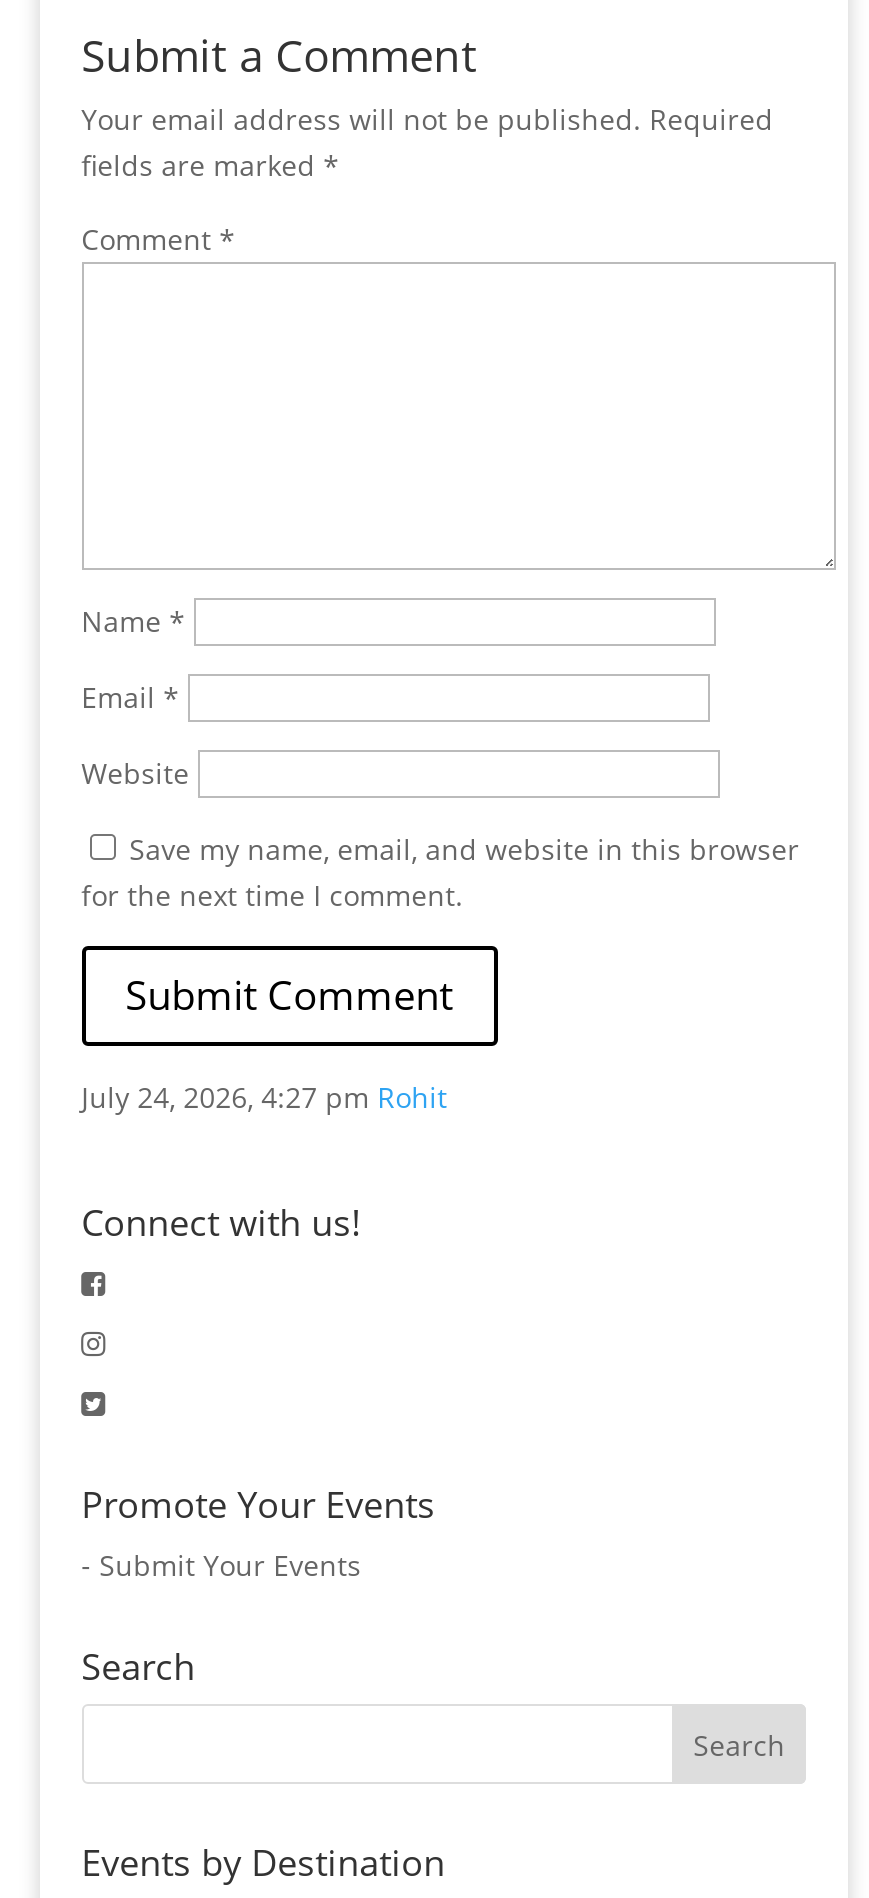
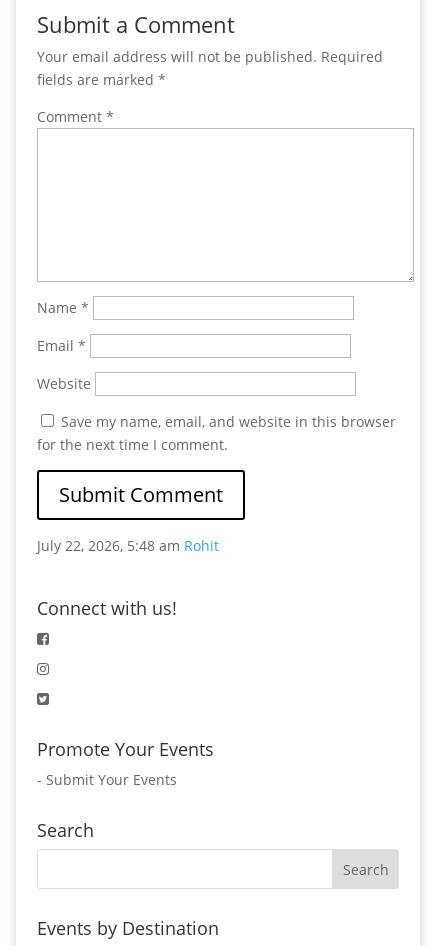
- July 24, 2026, 4:27 pm Rohit
+ July 22, 2026, 5:48 am Rohit
